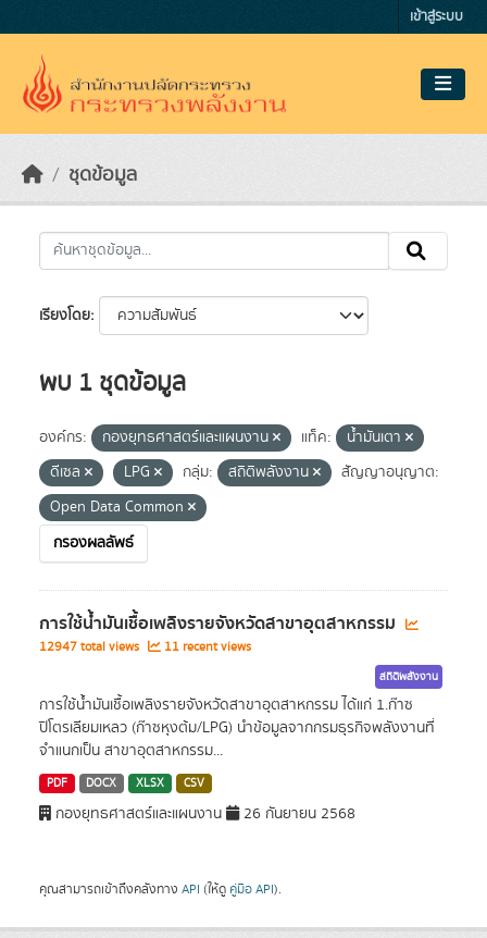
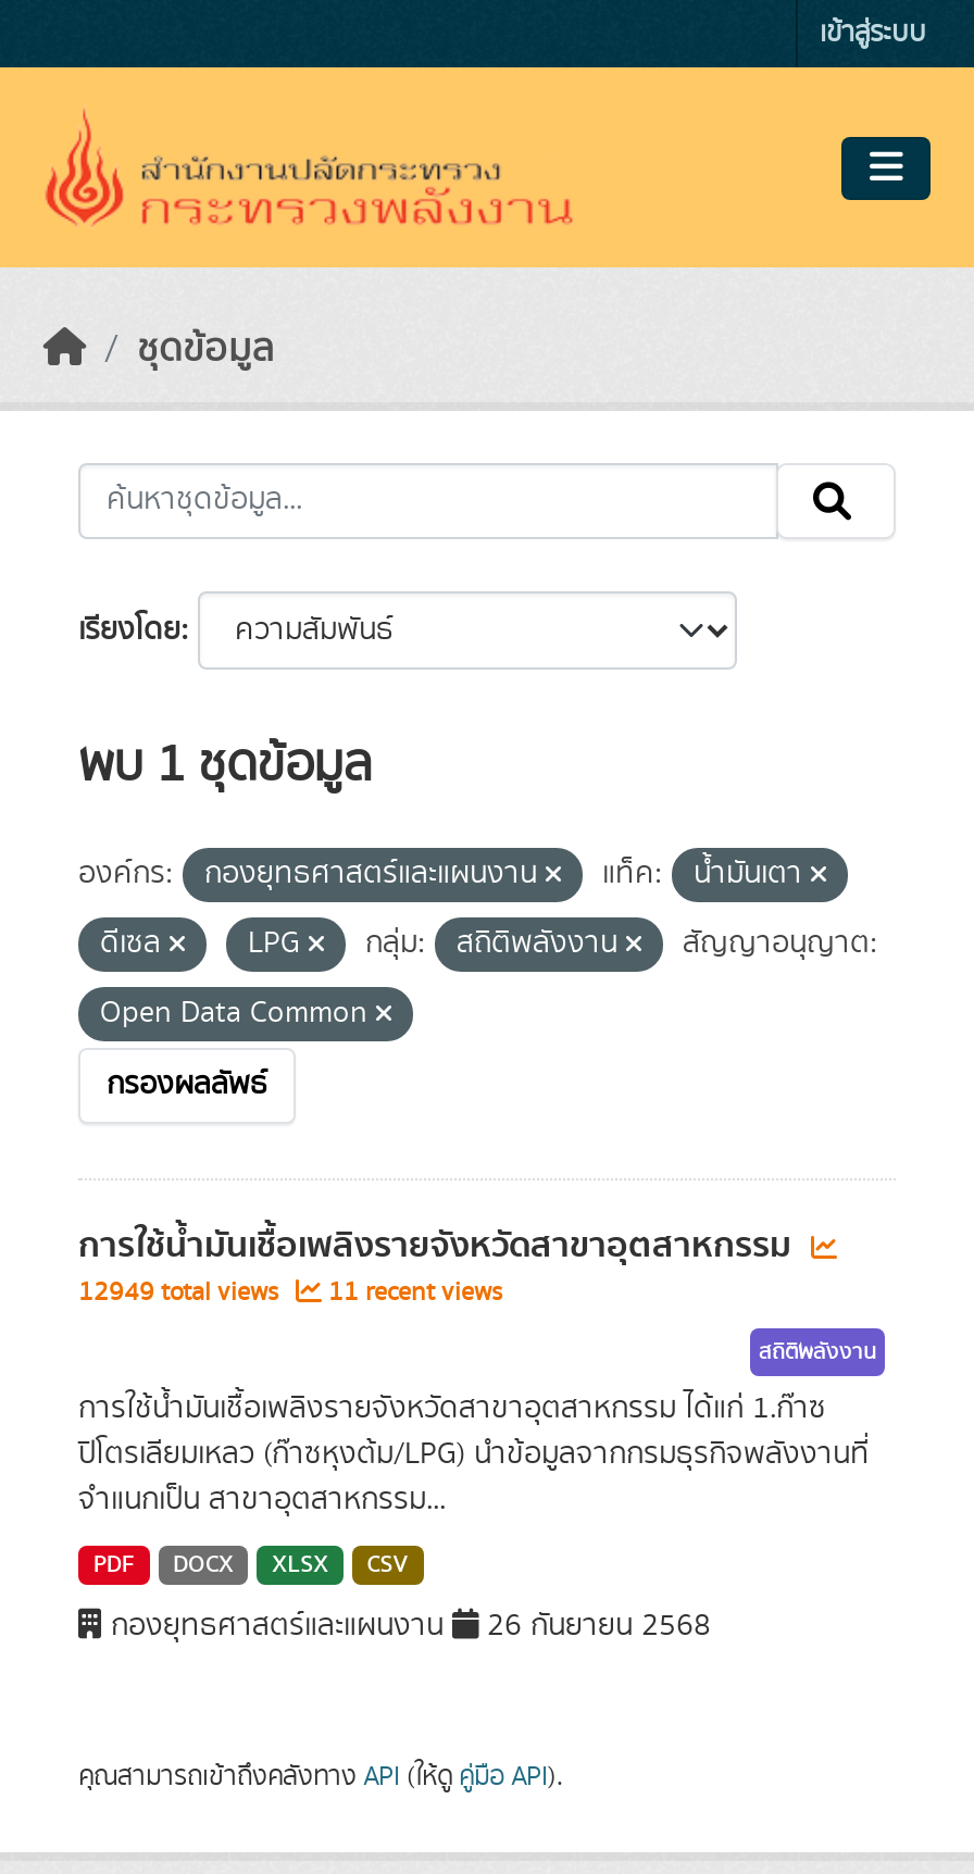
- 12947 total views 11 recent views
+ 12949 total views 11 recent views
